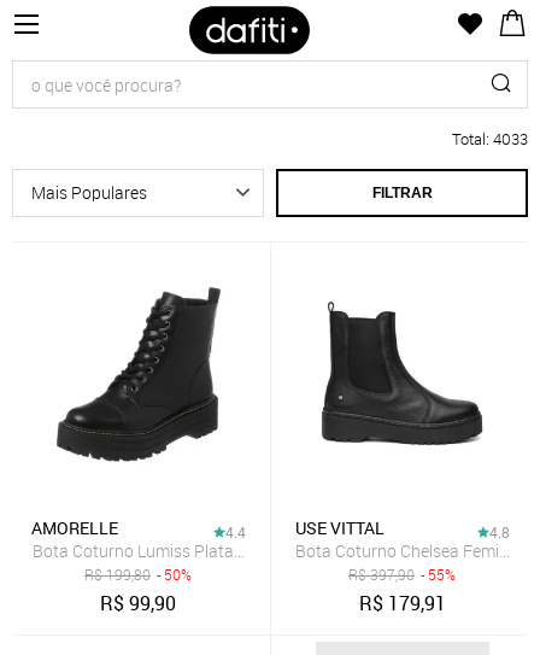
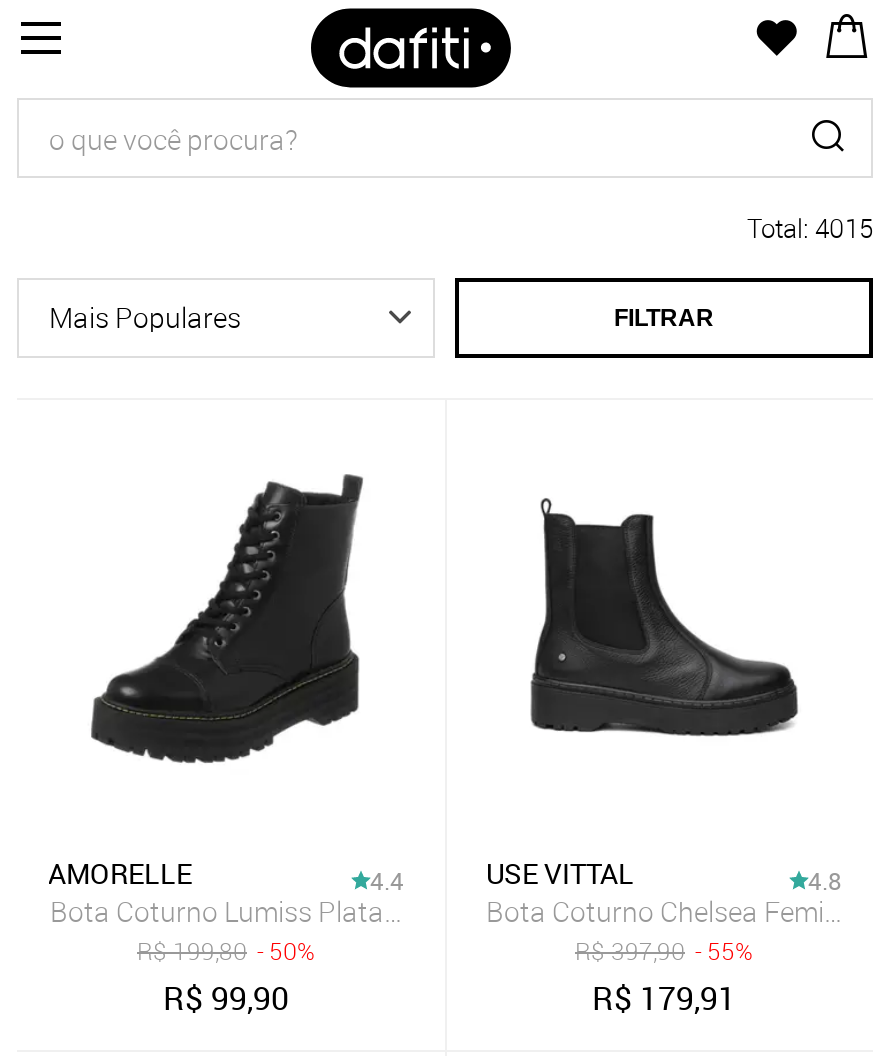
- Total: 4033
+ Total: 4015
